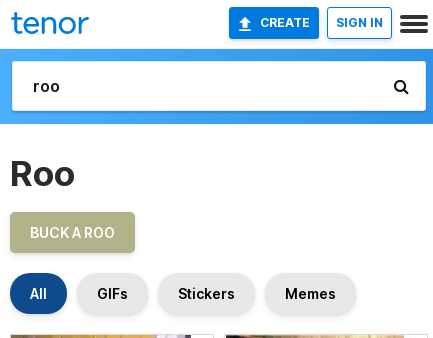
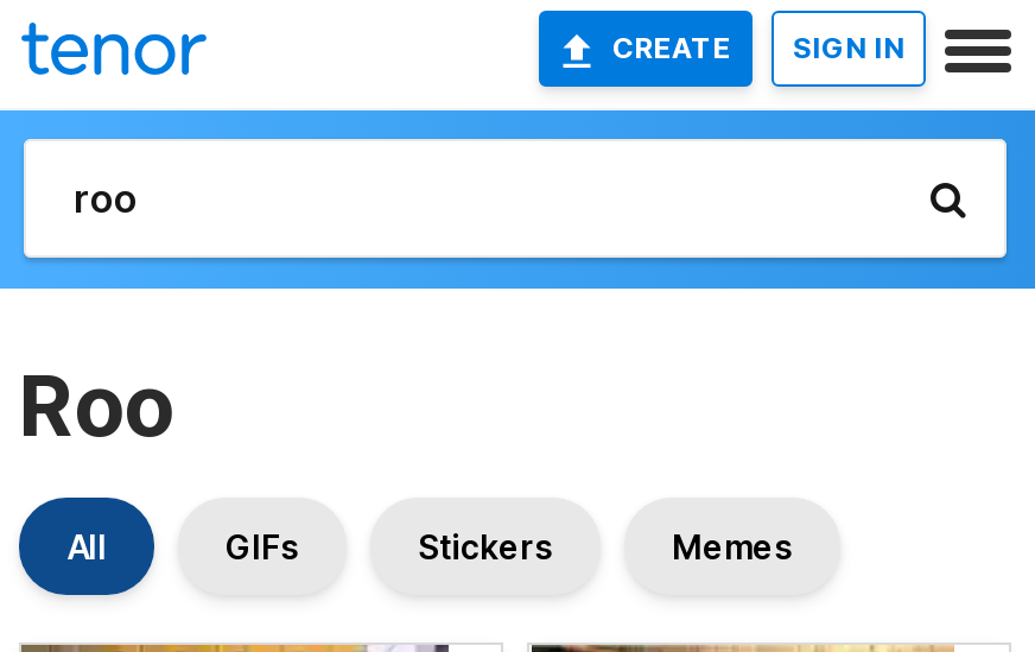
- BUCK A ROO
